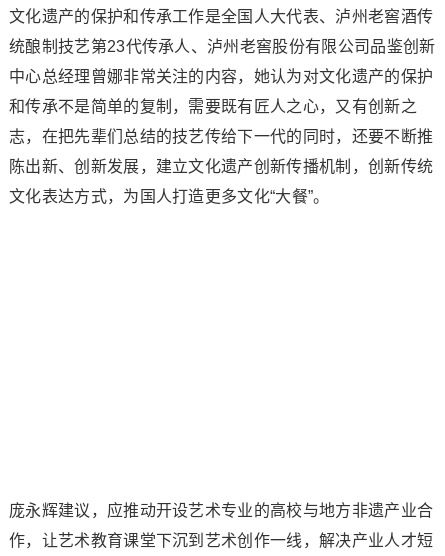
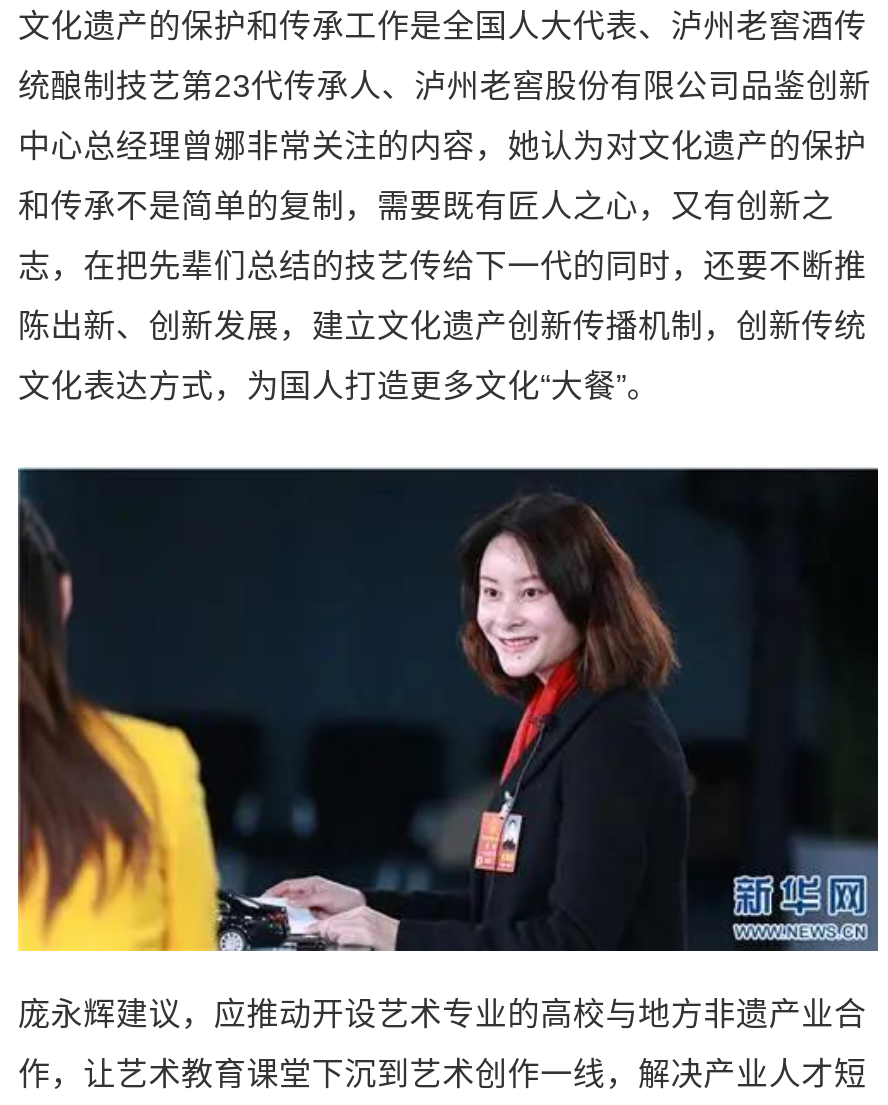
+ [image]
